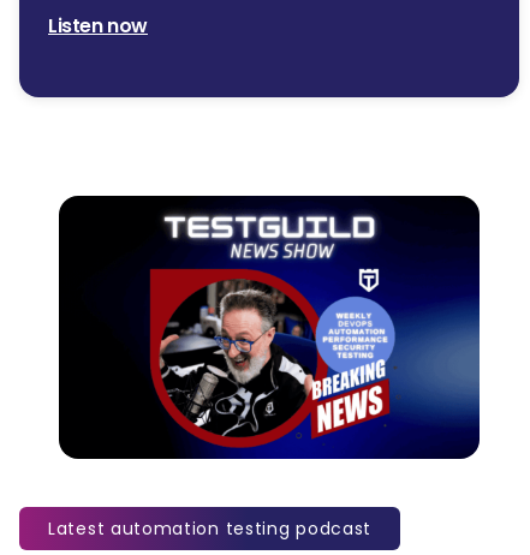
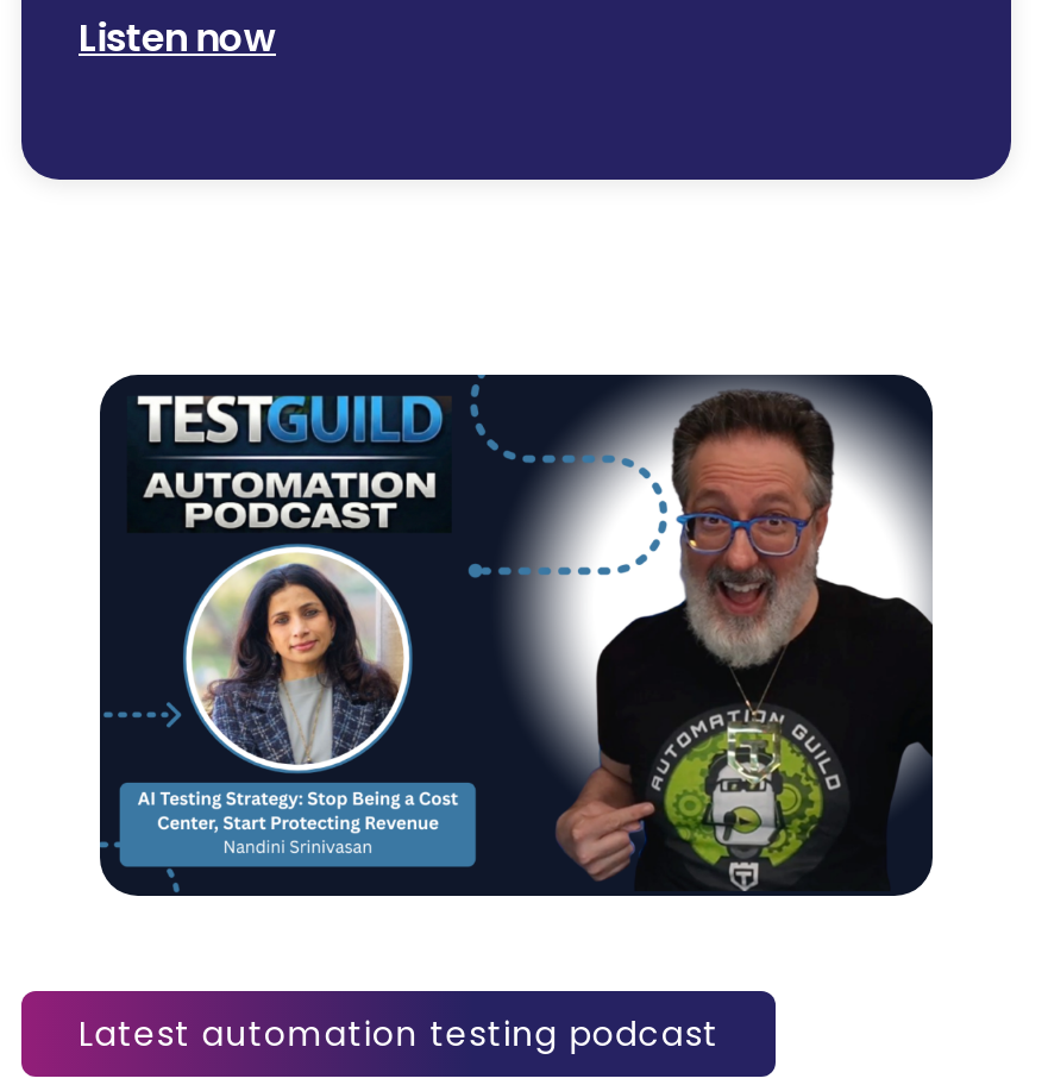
- [image]
+ [image]
